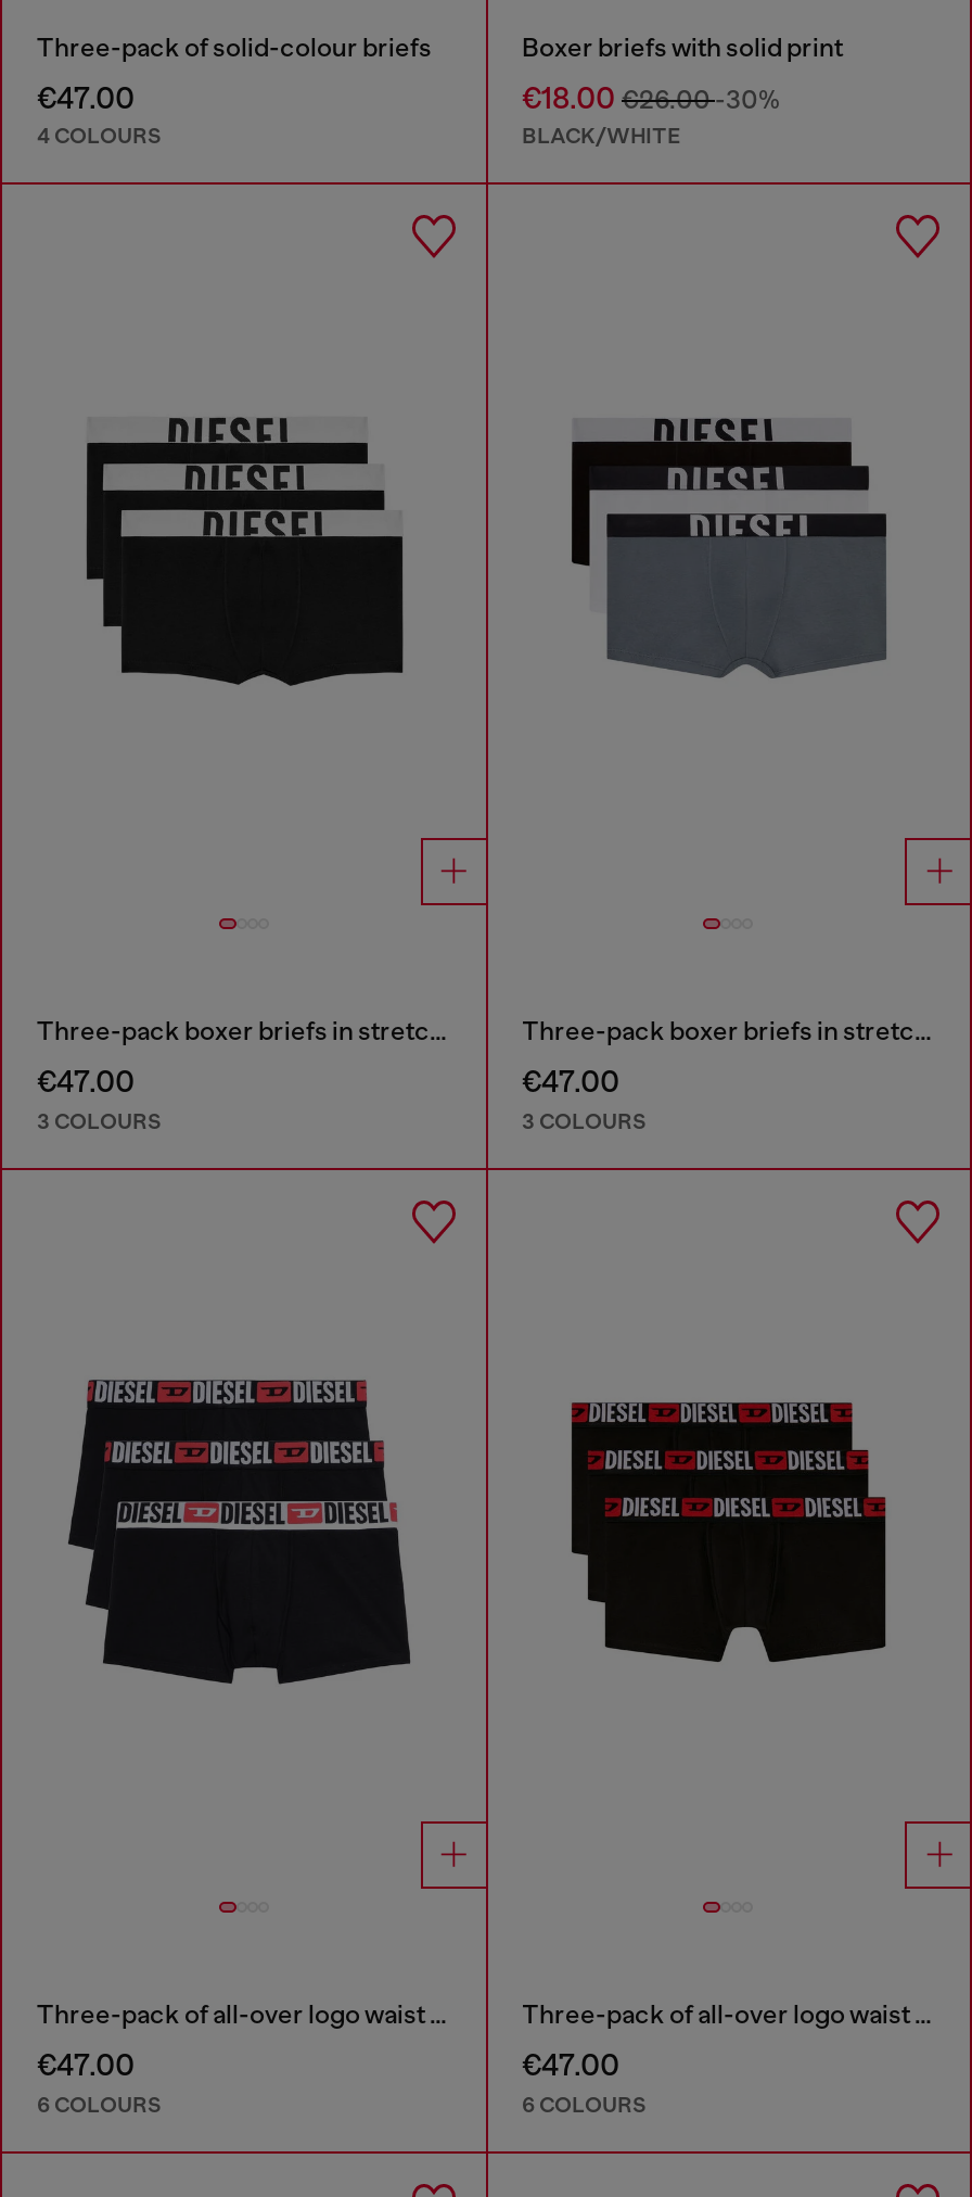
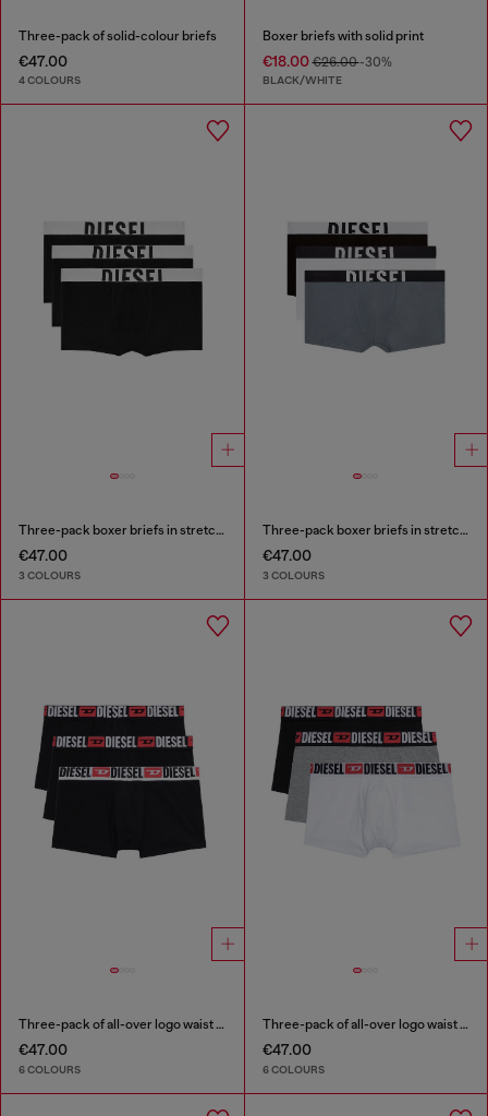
- [image]
+ [image]
